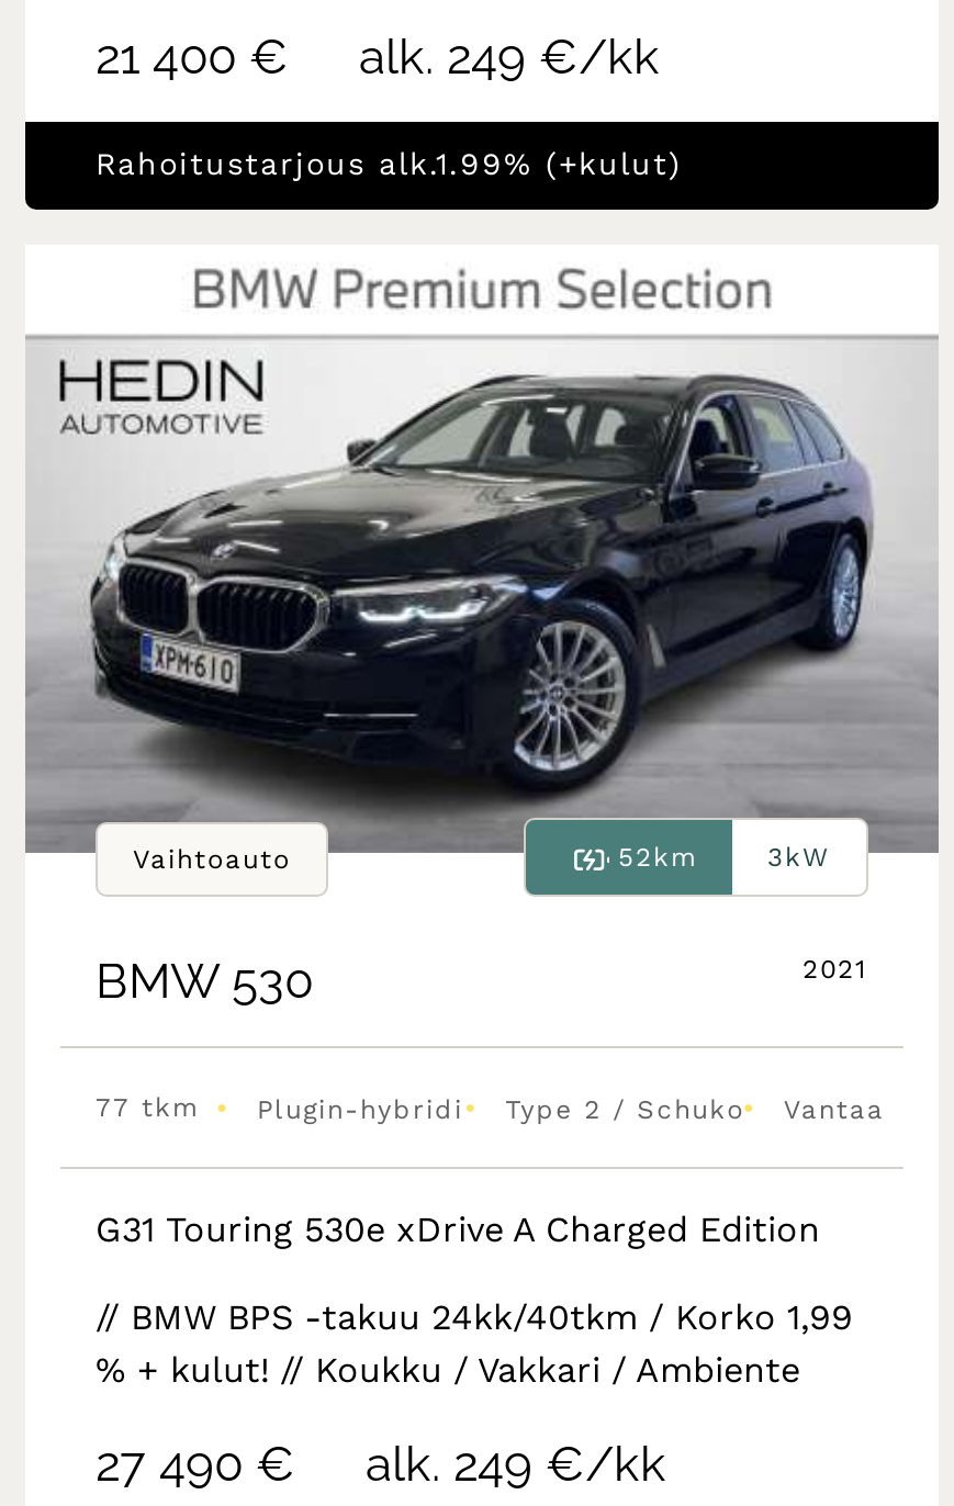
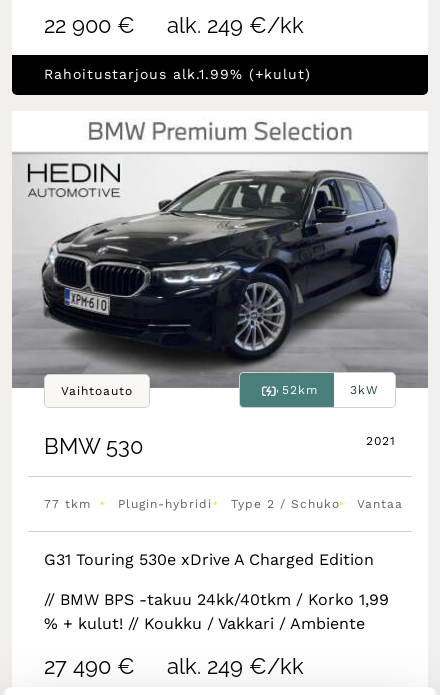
- 21 400 € alk. 249 €/kk
+ 22 900 € alk. 249 €/kk
